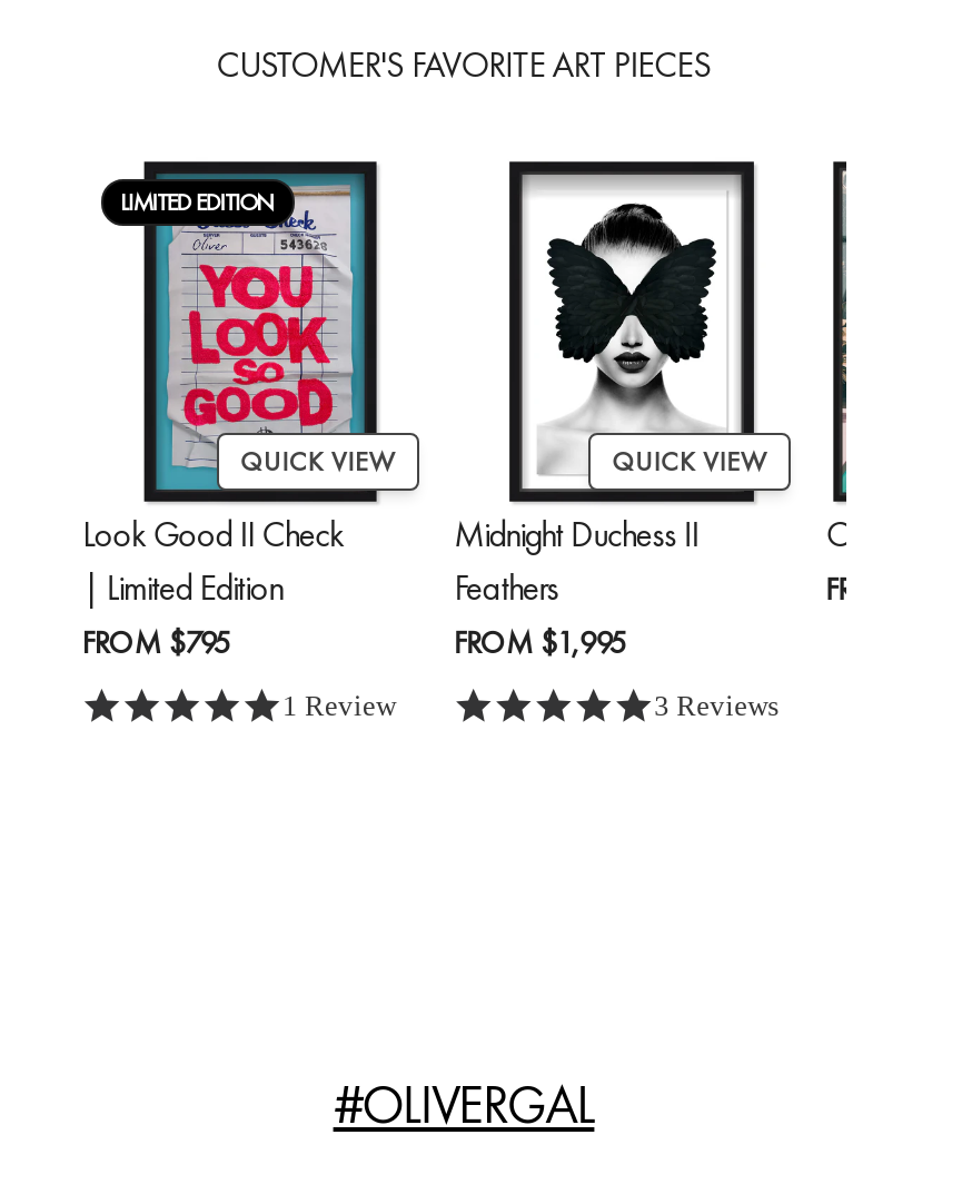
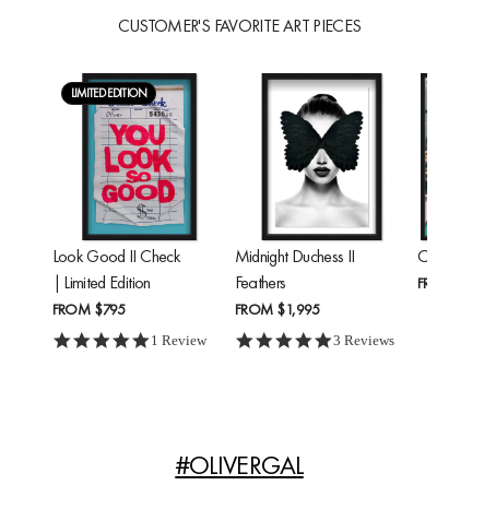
- QUICK VIEW

- QUICK VIEW
